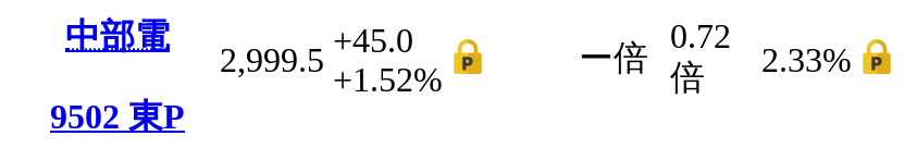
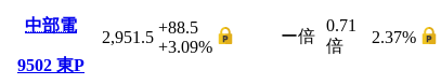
- +45.0
+ +88.5

- 0.72
+ 0.71

- 2,999.5
+ 2,951.5

- 倍 2.33%
+ 倍 2.37%

- +1.52%
+ +3.09%
